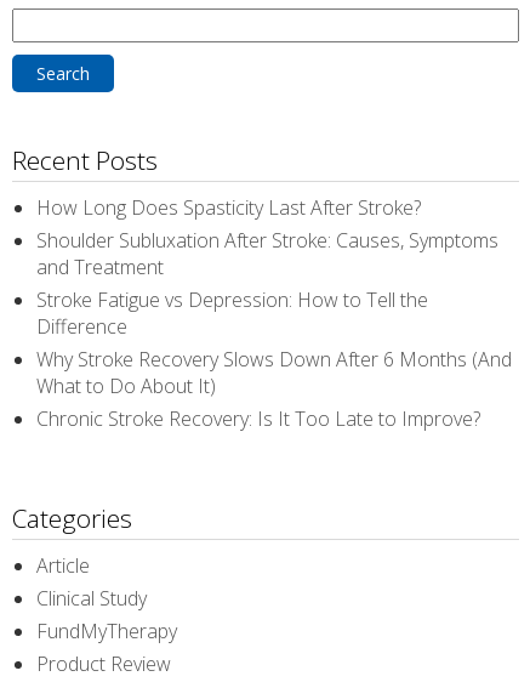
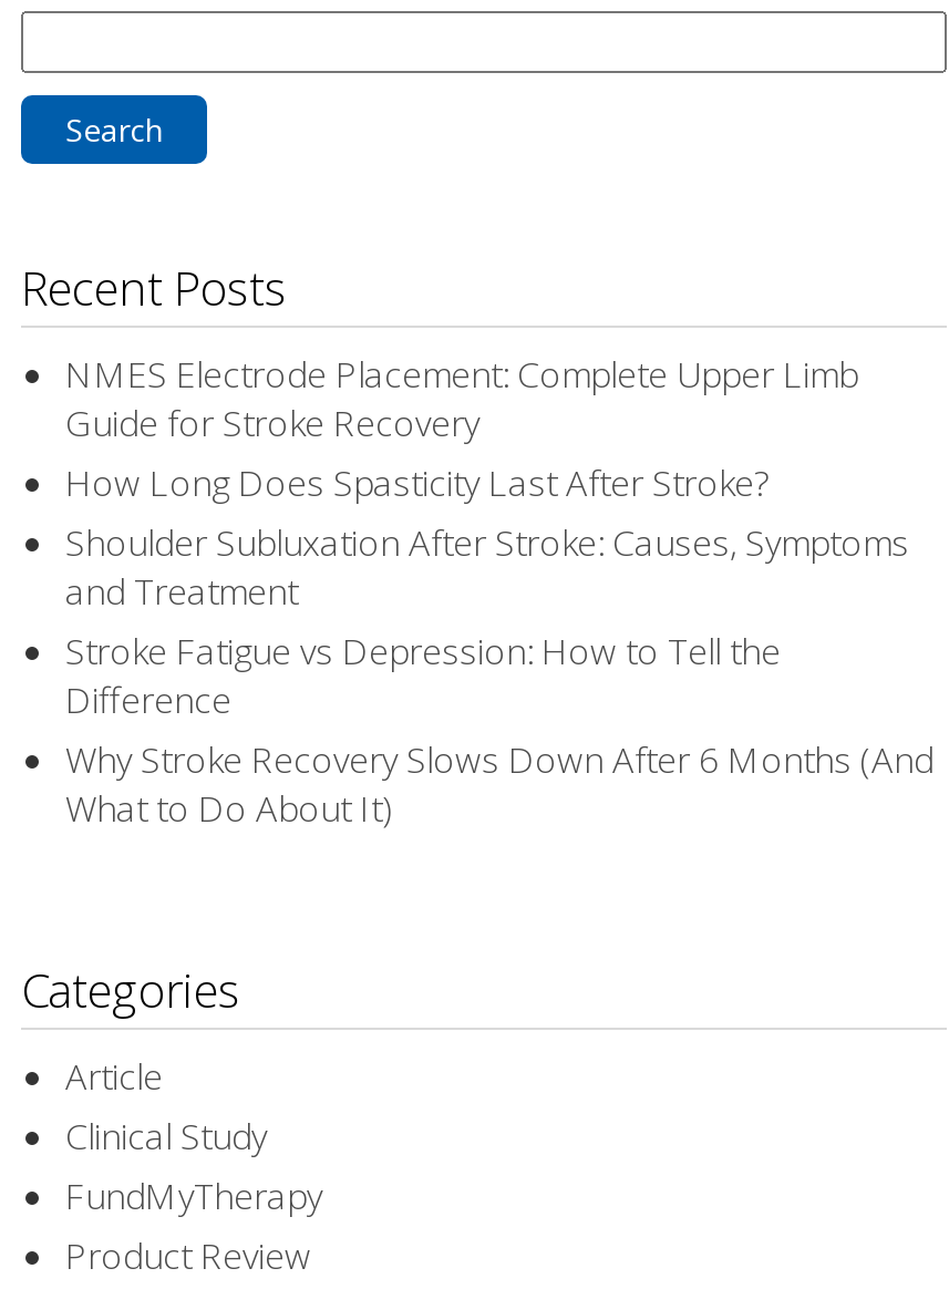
+ NMES Electrode Placement: Complete Upper Limb
+ Guide for Stroke Recovery

moved down: How Long Does Spasticity Last After Stroke? | Shoulder Subluxation After Stroke: Causes, Symptoms | and Treatment | Stroke Fatigue vs Depression: How to Tell the | Difference | Why Stroke Recovery Slows Down After 6 Months (And | What to Do About It)

- Chronic Stroke Recovery: Is It Too Late to Improve?
